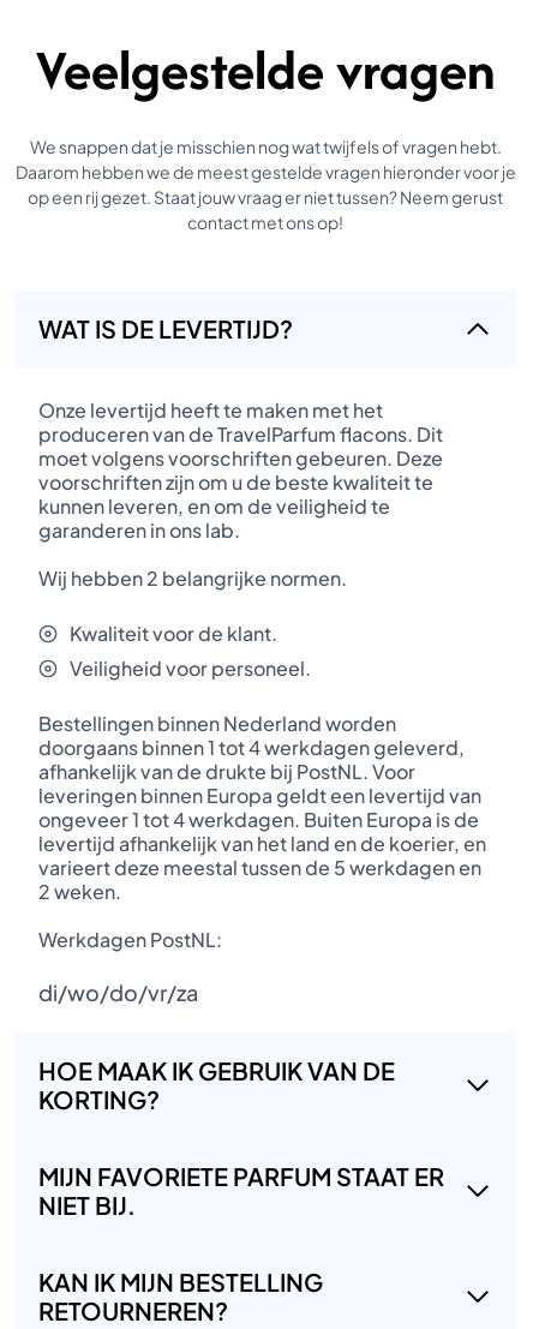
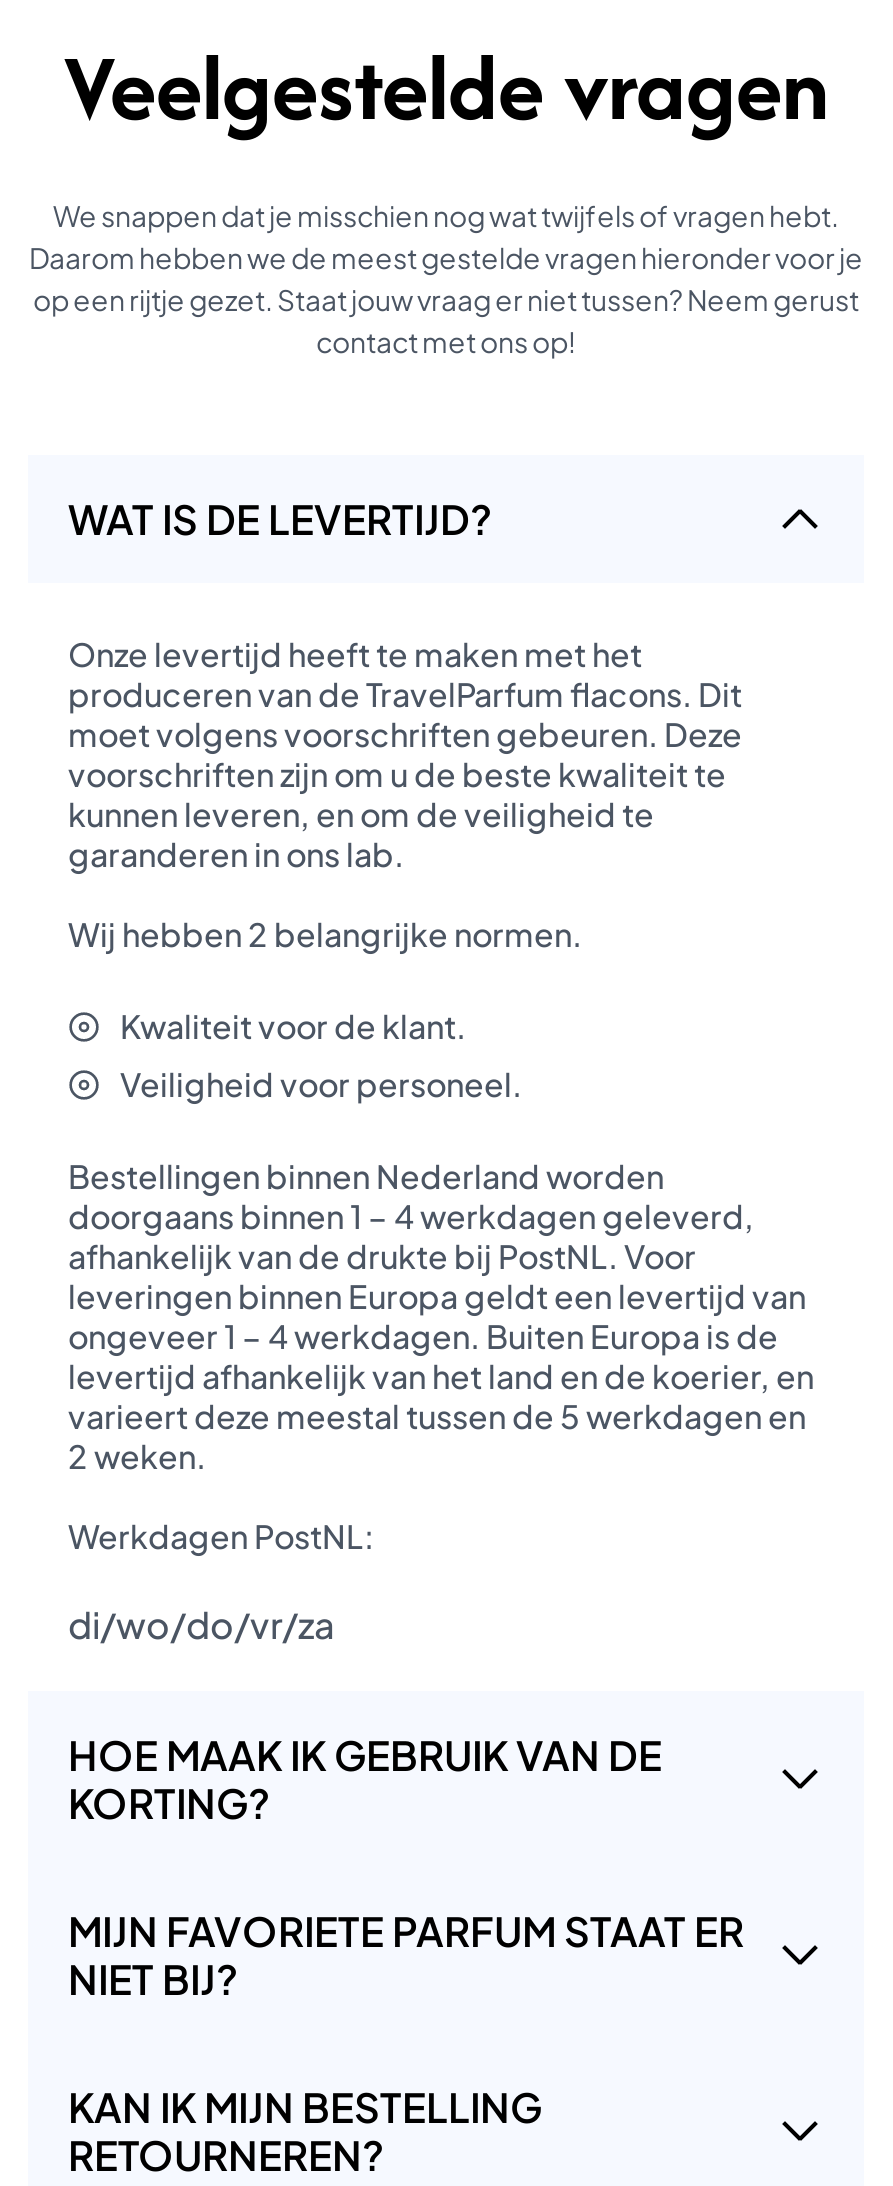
- op een rij gezet. Staat jouw vraag er niet tussen? Neem gerust
+ op een rijtje gezet. Staat jouw vraag er niet tussen? Neem gerust

- doorgaans binnen 1 tot 4 werkdagen geleverd,
+ doorgaans binnen 1 – 4 werkdagen geleverd,

- ongeveer 1 tot 4 werkdagen. Buiten Europa is de
+ ongeveer 1 – 4 werkdagen. Buiten Europa is de

- NIET BIJ.
+ NIET BIJ?
